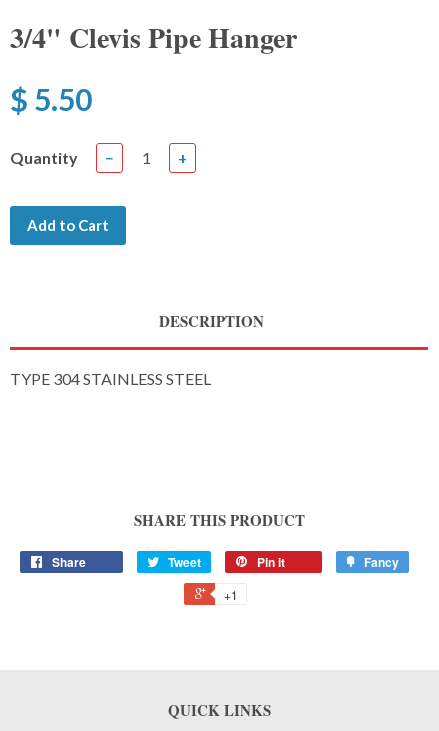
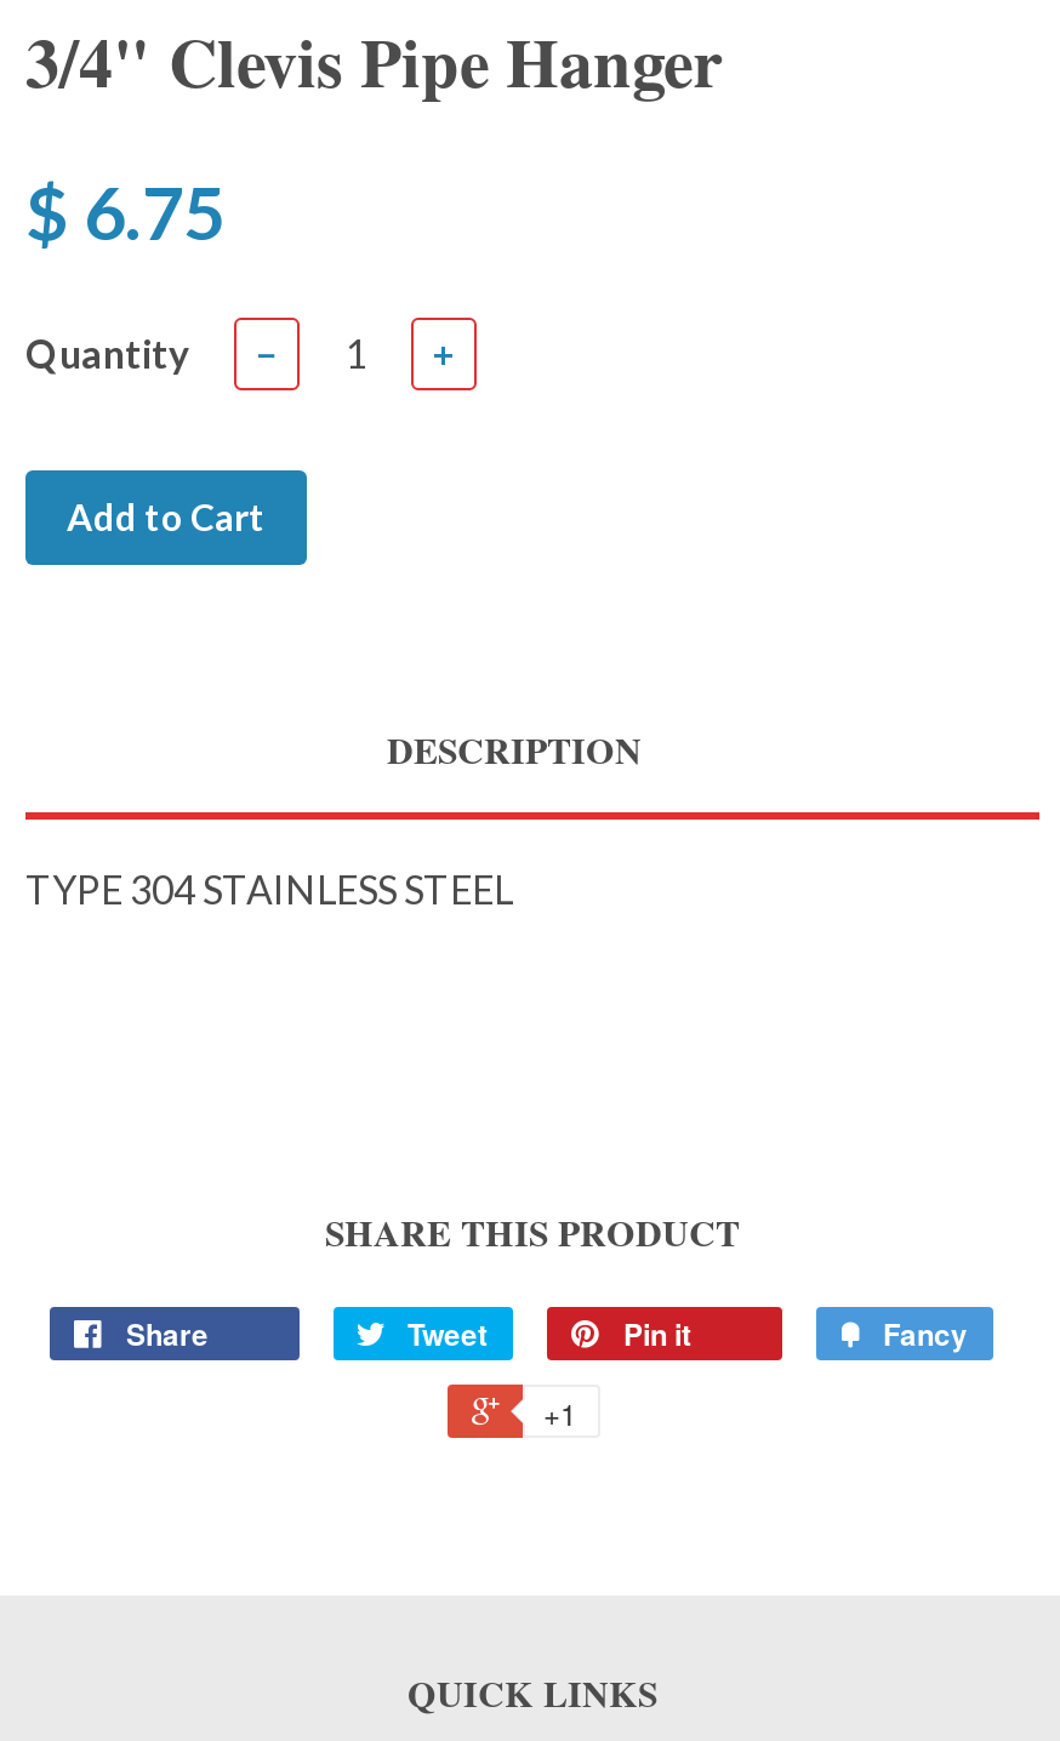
- $ 5.50
+ $ 6.75
